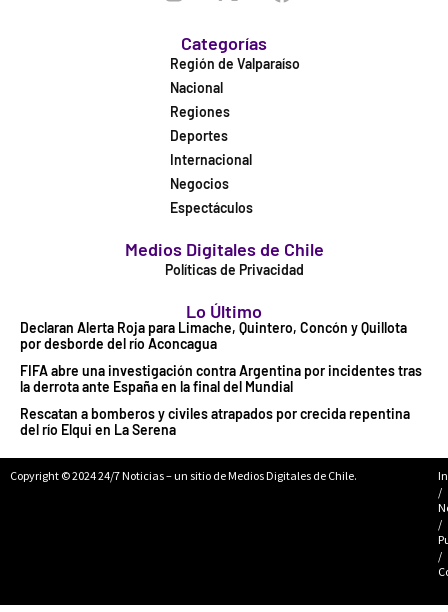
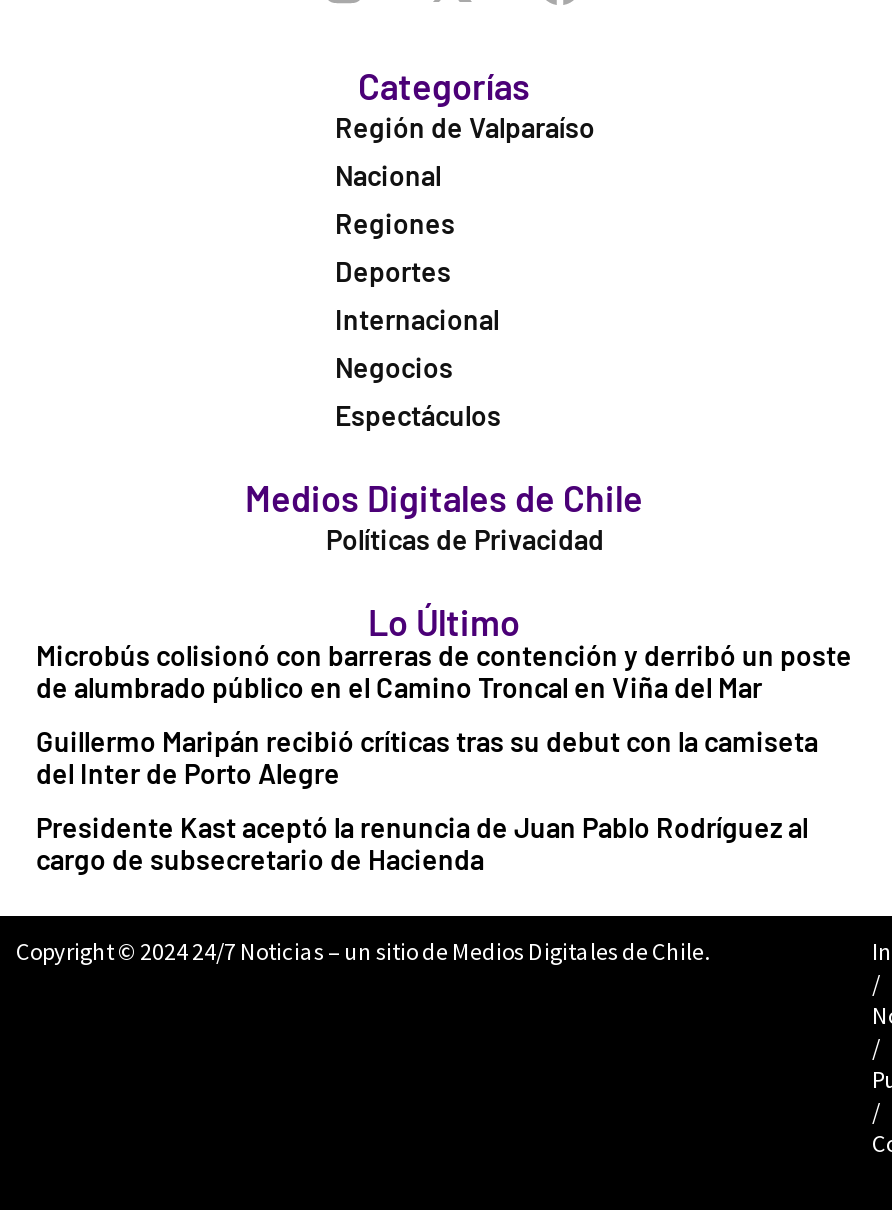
- Declaran Alerta Roja para Limache, Quintero, Concón y Quillota
- por desborde del río Aconcagua
+ Microbús colisionó con barreras de contención y derribó un poste
+ de alumbrado público en el Camino Troncal en Viña del Mar

- FIFA abre una investigación contra Argentina por incidentes tras
- la derrota ante España en la final del Mundial
+ Guillermo Maripán recibió críticas tras su debut con la camiseta
+ del Inter de Porto Alegre

- Rescatan a bomberos y civiles atrapados por crecida repentina
- del río Elqui en La Serena
+ Presidente Kast aceptó la renuncia de Juan Pablo Rodríguez al
+ cargo de subsecretario de Hacienda
